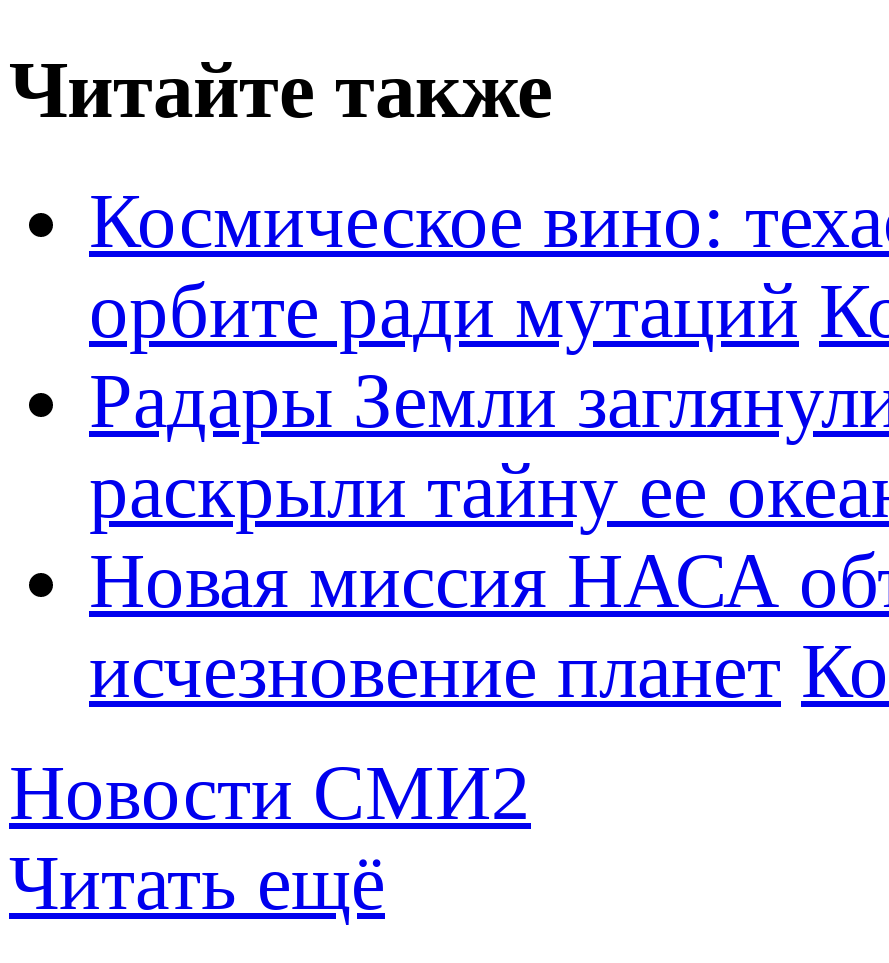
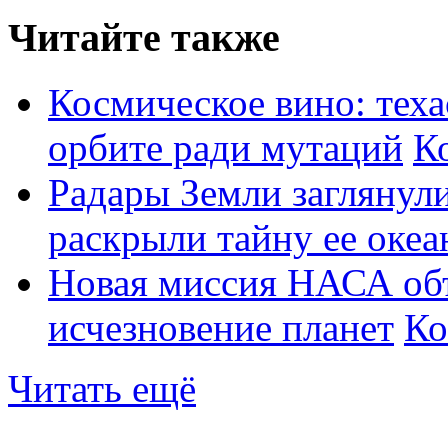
- Новости СМИ2
